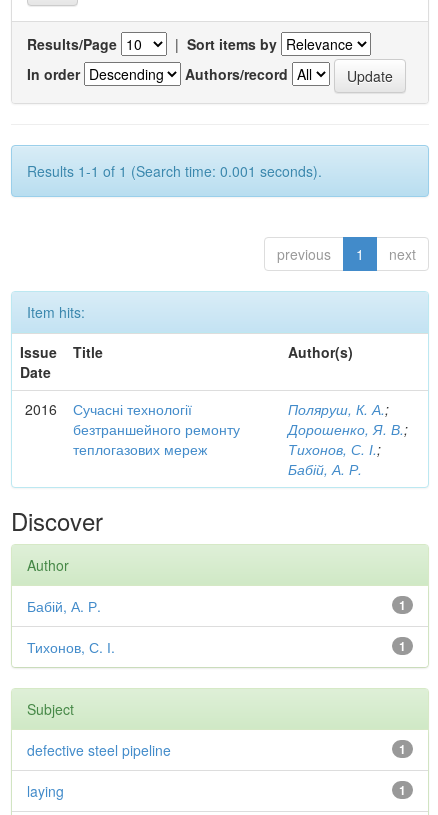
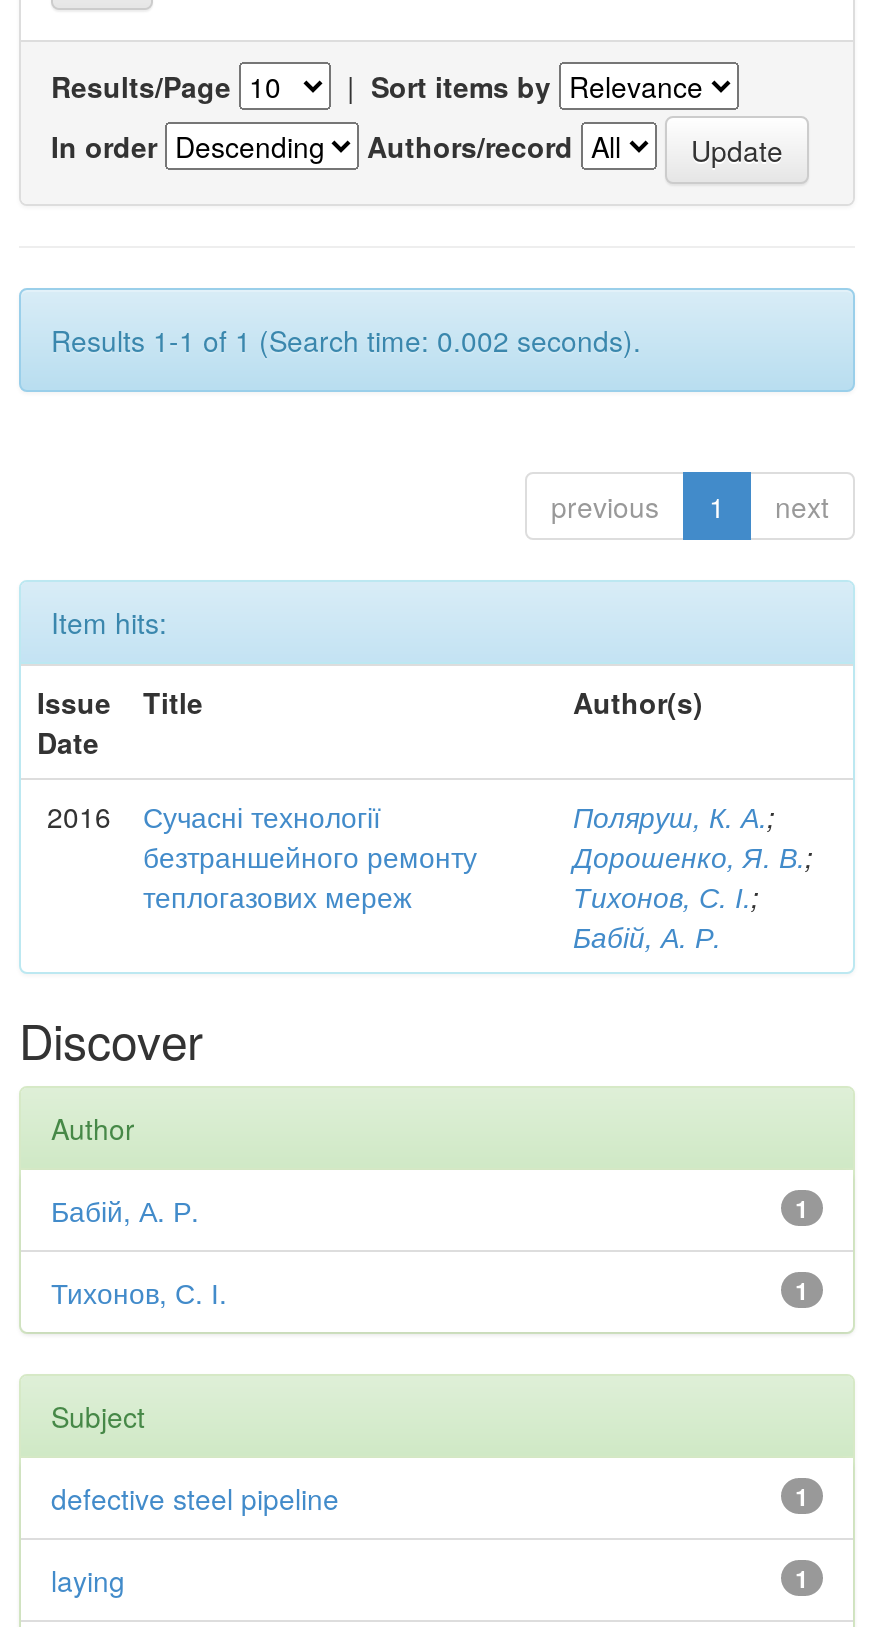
- Results 1-1 of 1 (Search time: 0.001 seconds).
+ Results 1-1 of 1 (Search time: 0.002 seconds).
